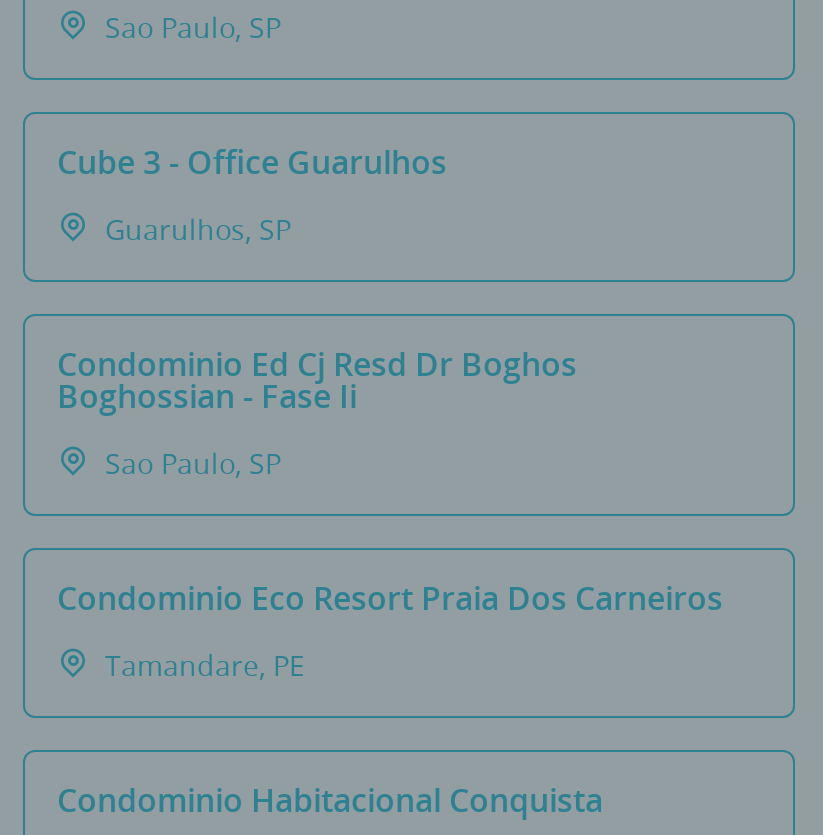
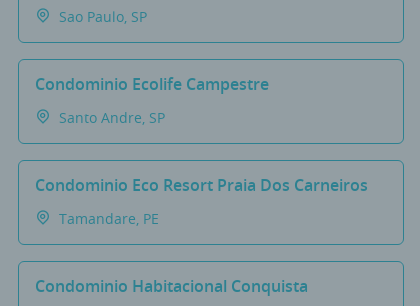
- Cube 3 - Office Guarulhos
- Guarulhos, SP
- Condominio Ed Cj Resd Dr Boghos
- Boghossian - Fase Ii
- Sao Paulo, SP
+ Condominio Ecolife Campestre
+ Santo Andre, SP
